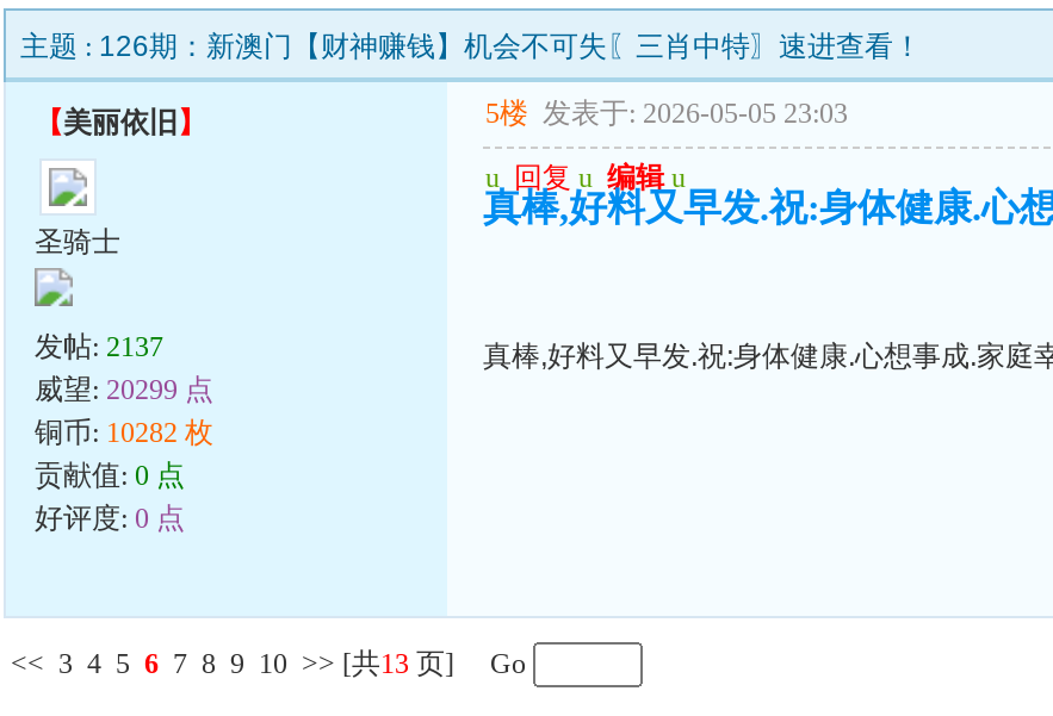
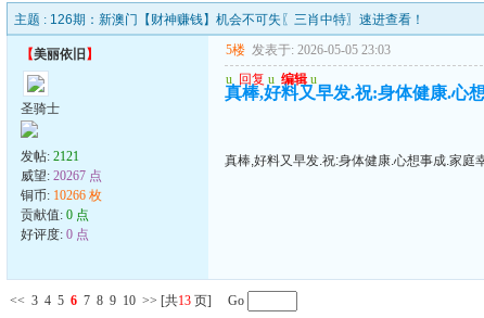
- 发帖: 2137
+ 发帖: 2121

- 威望: 20299 点
+ 威望: 20267 点

- 铜币: 10282 枚
+ 铜币: 10266 枚
